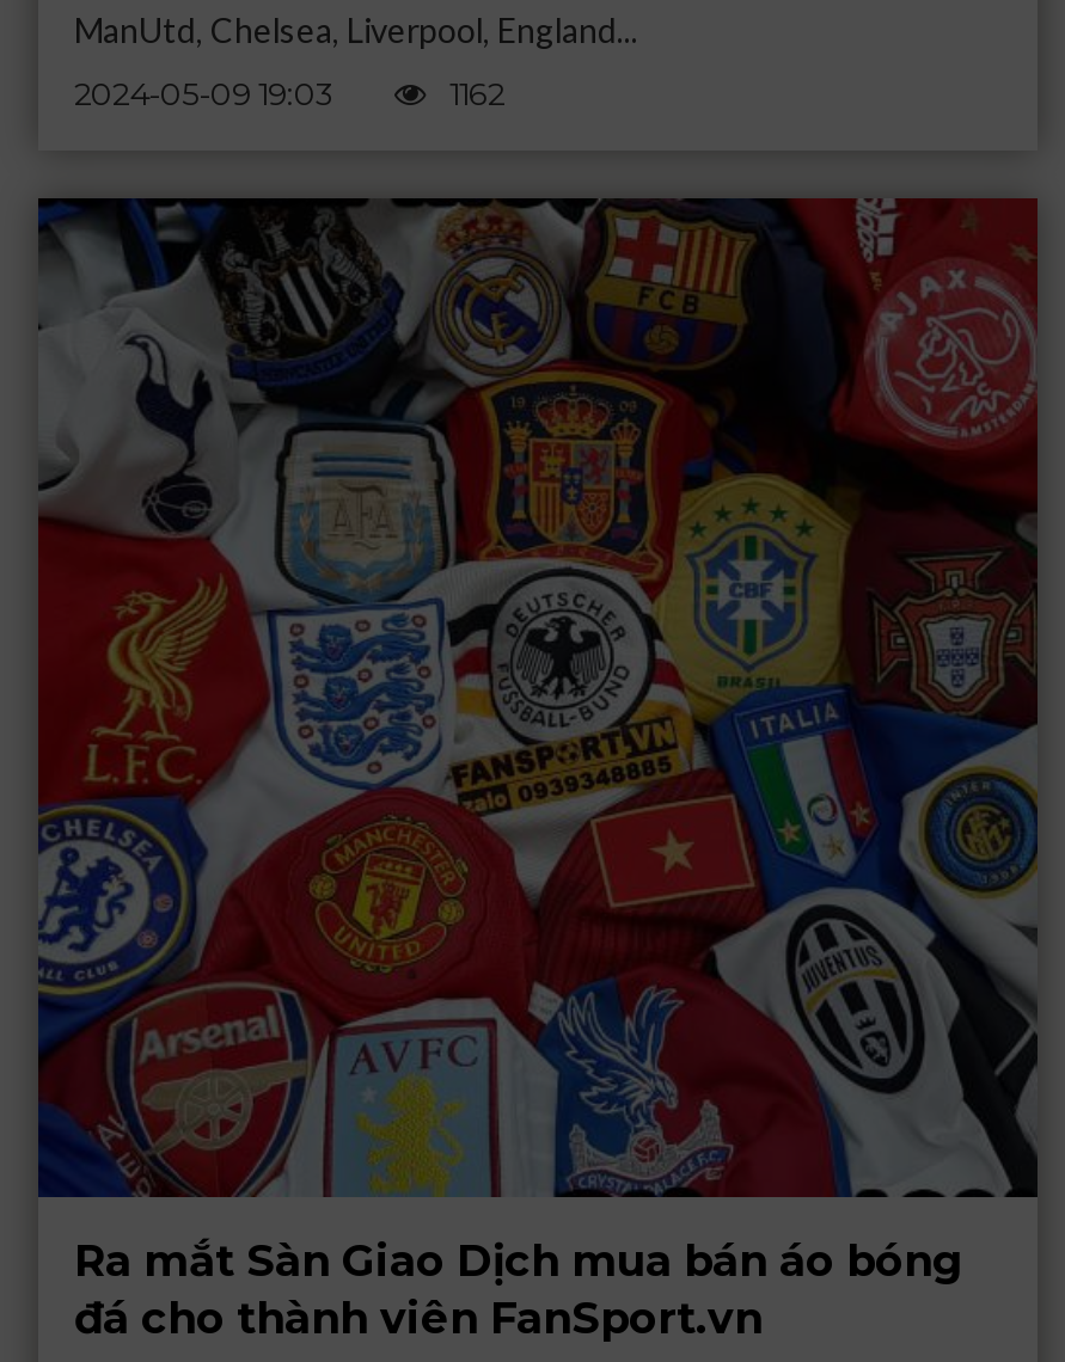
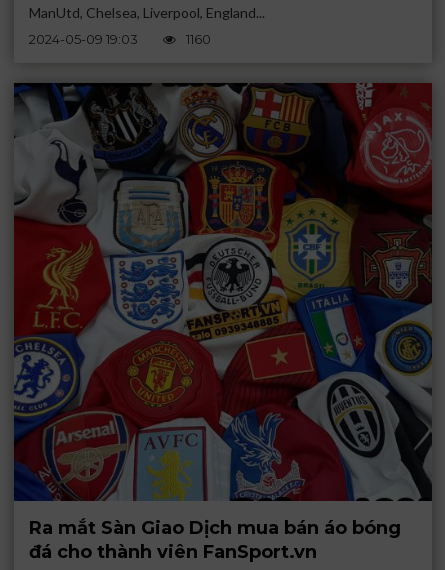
- 1162
+ 1160
